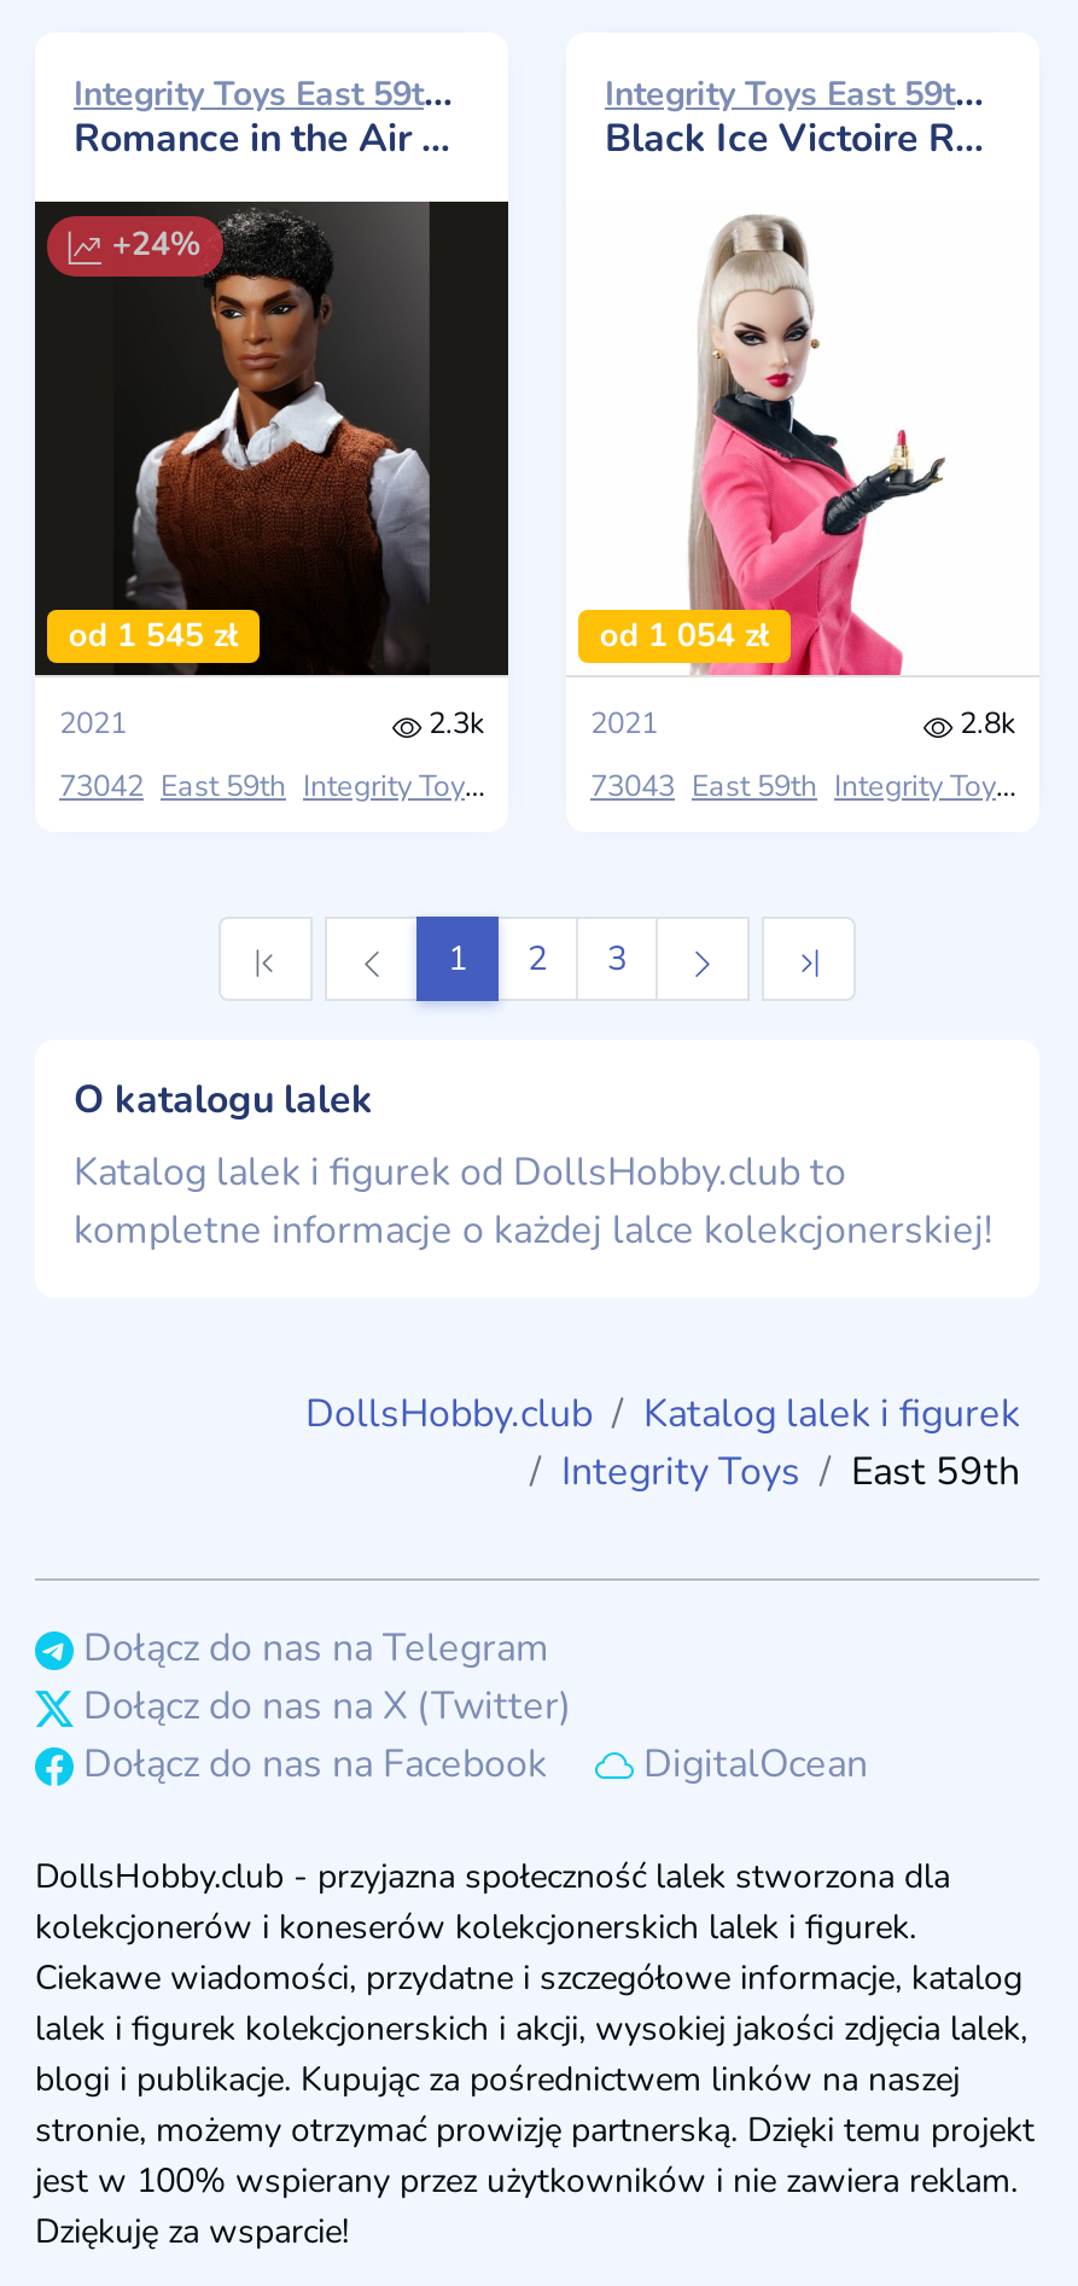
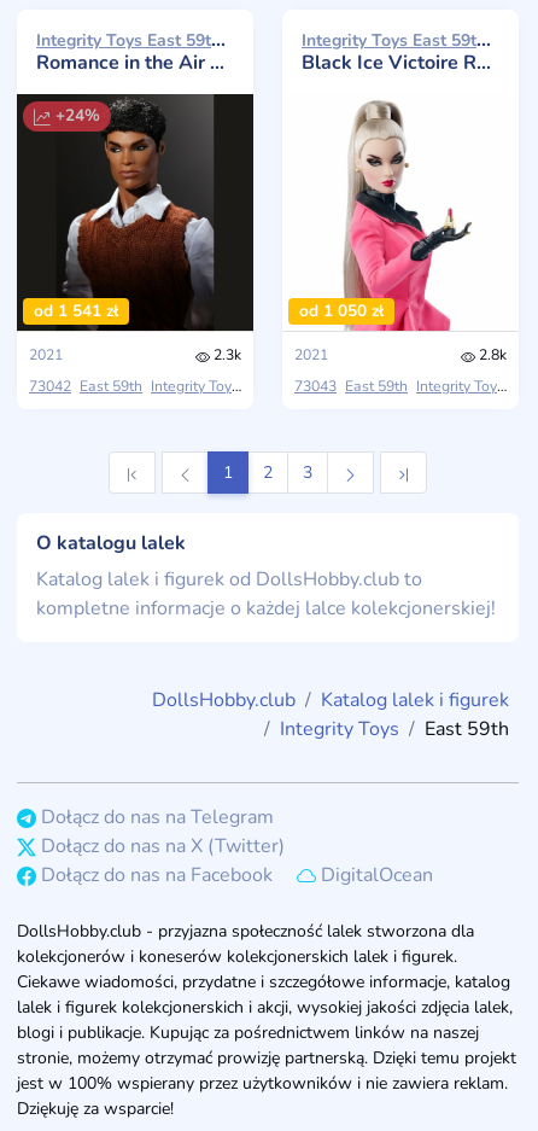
- od 1 545 zł
+ od 1 541 zł

- od 1 054 zł
+ od 1 050 zł
